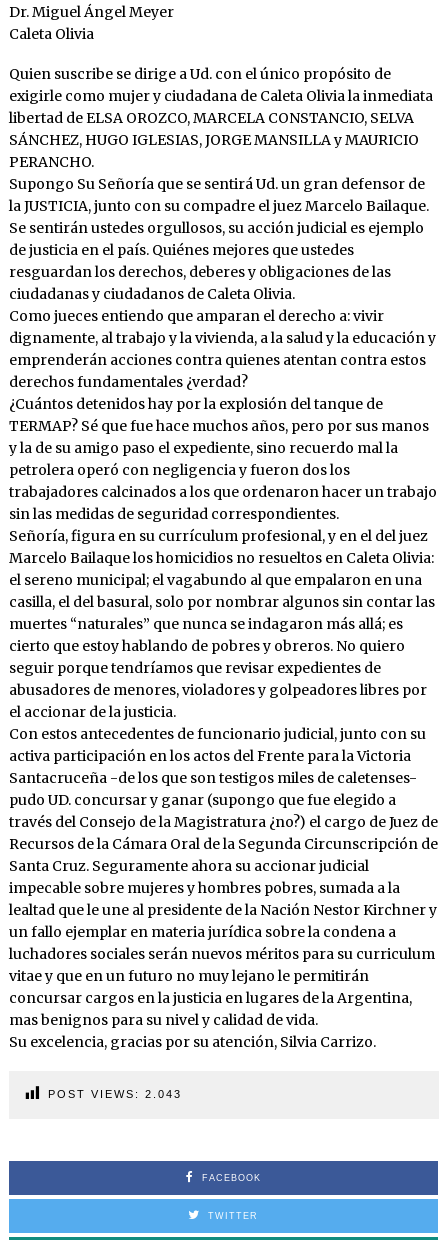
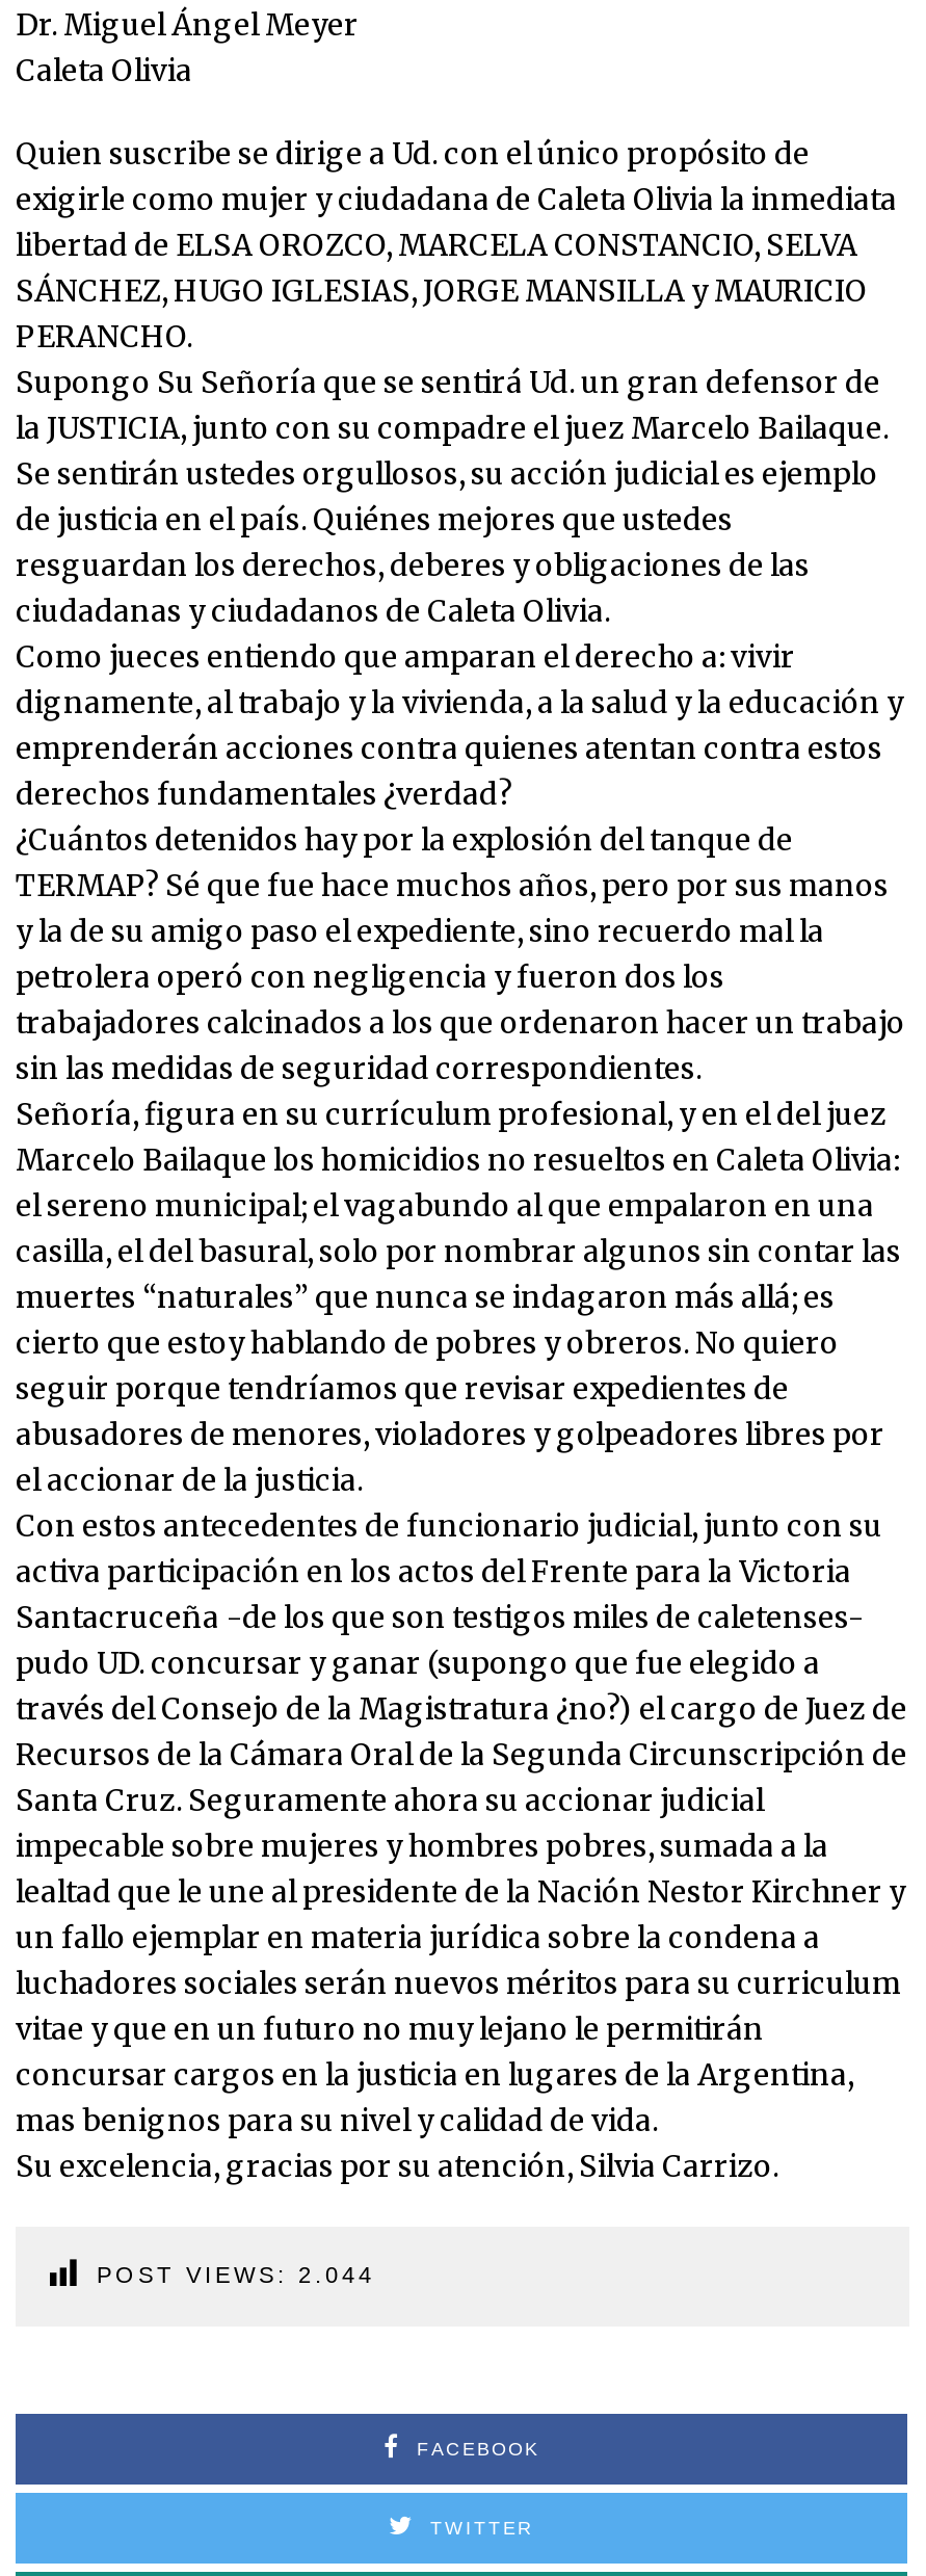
- POST VIEWS: 2.043
+ POST VIEWS: 2.044
